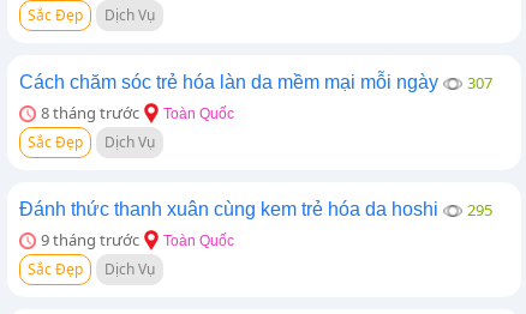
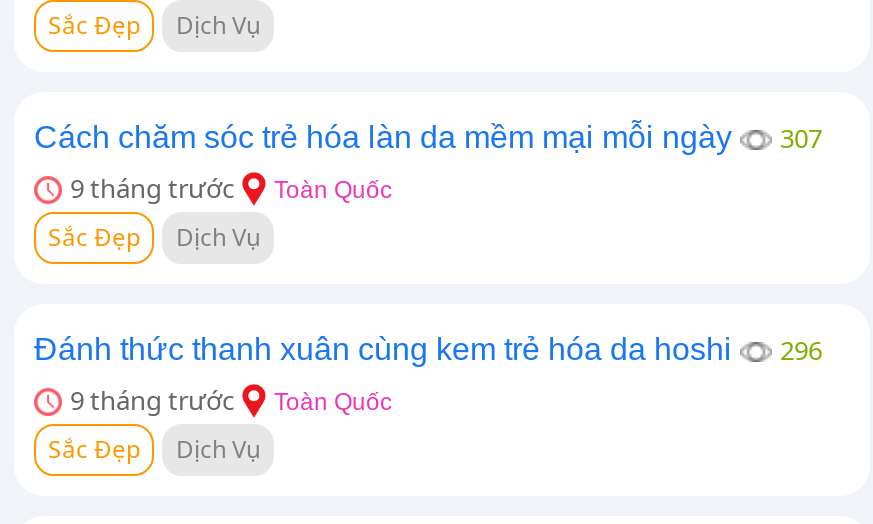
- 8 tháng trước Toàn Quốc
+ 9 tháng trước Toàn Quốc

- Đánh thức thanh xuân cùng kem trẻ hóa da hoshi 295
+ Đánh thức thanh xuân cùng kem trẻ hóa da hoshi 296
